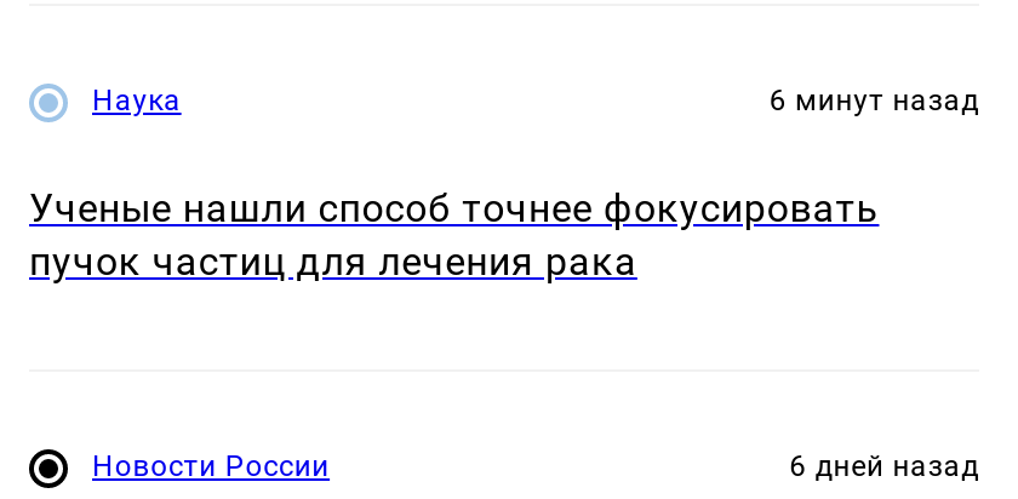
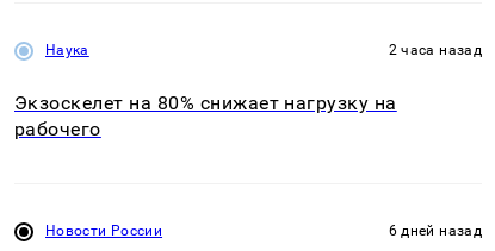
- 6 минут назад
+ 2 часа назад

- Ученые нашли способ точнее фокусировать
- пучок частиц для лечения рака
+ Экзоскелет на 80% снижает нагрузку на
+ рабочего
